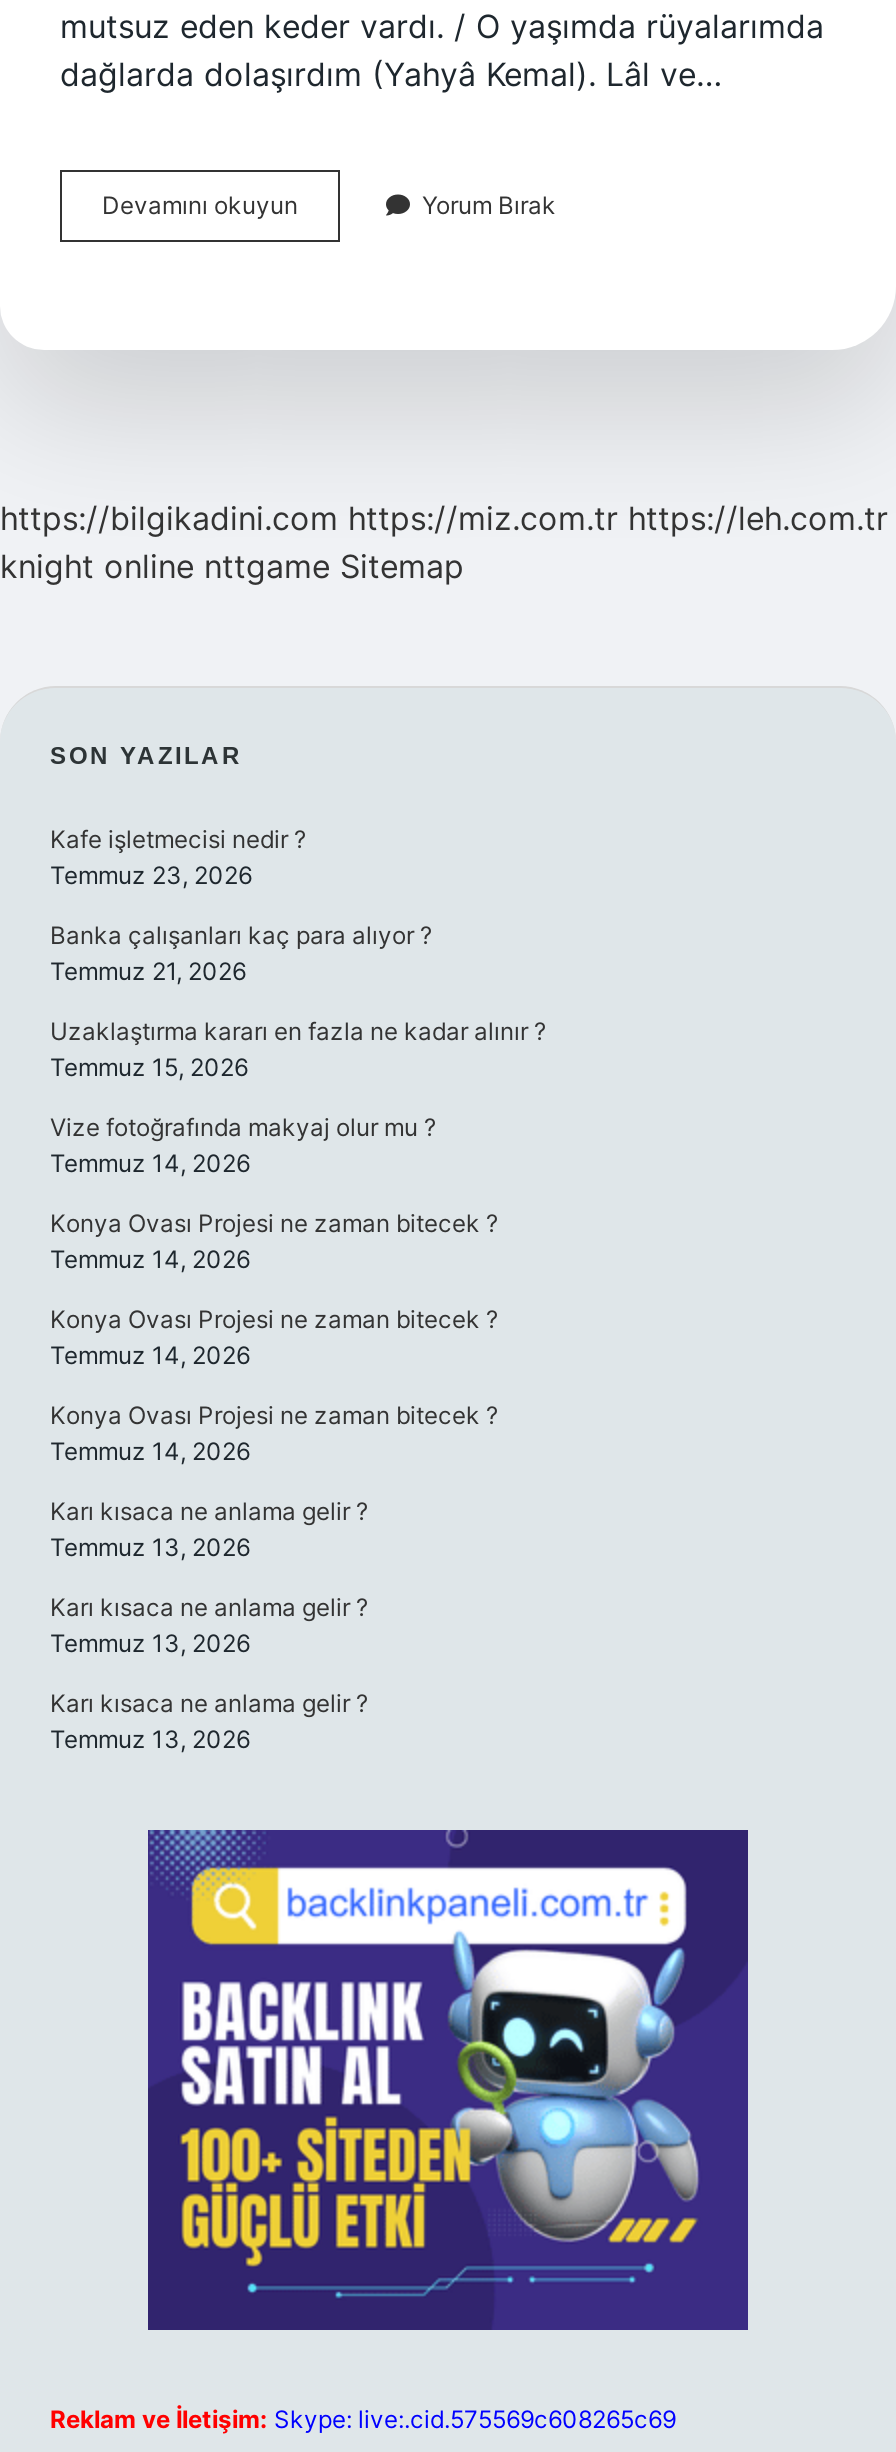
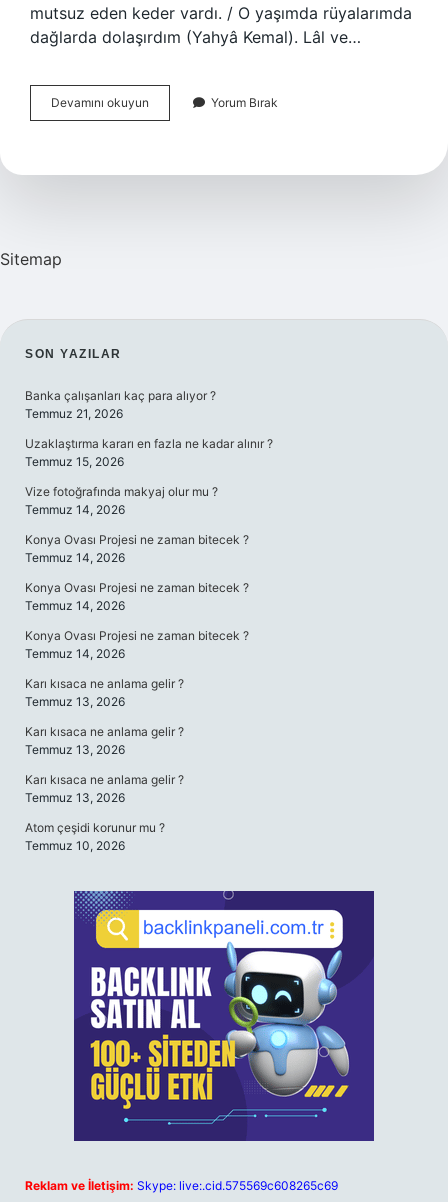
- https://bilgikadini.com https://miz.com.tr https://leh.com.tr
- knight online nttgame Sitemap
+ Sitemap

- Kafe işletmecisi nedir ?
- Temmuz 23, 2026

moved up: Banka çalışanları kaç para alıyor ? | Temmuz 21, 2026 | Uzaklaştırma kararı en fazla ne kadar alınır ? | ... | Karı kısaca ne anlama gelir ? | Temmuz 13, 2026

+ Atom çeşidi korunur mu ?
+ Temmuz 10, 2026
